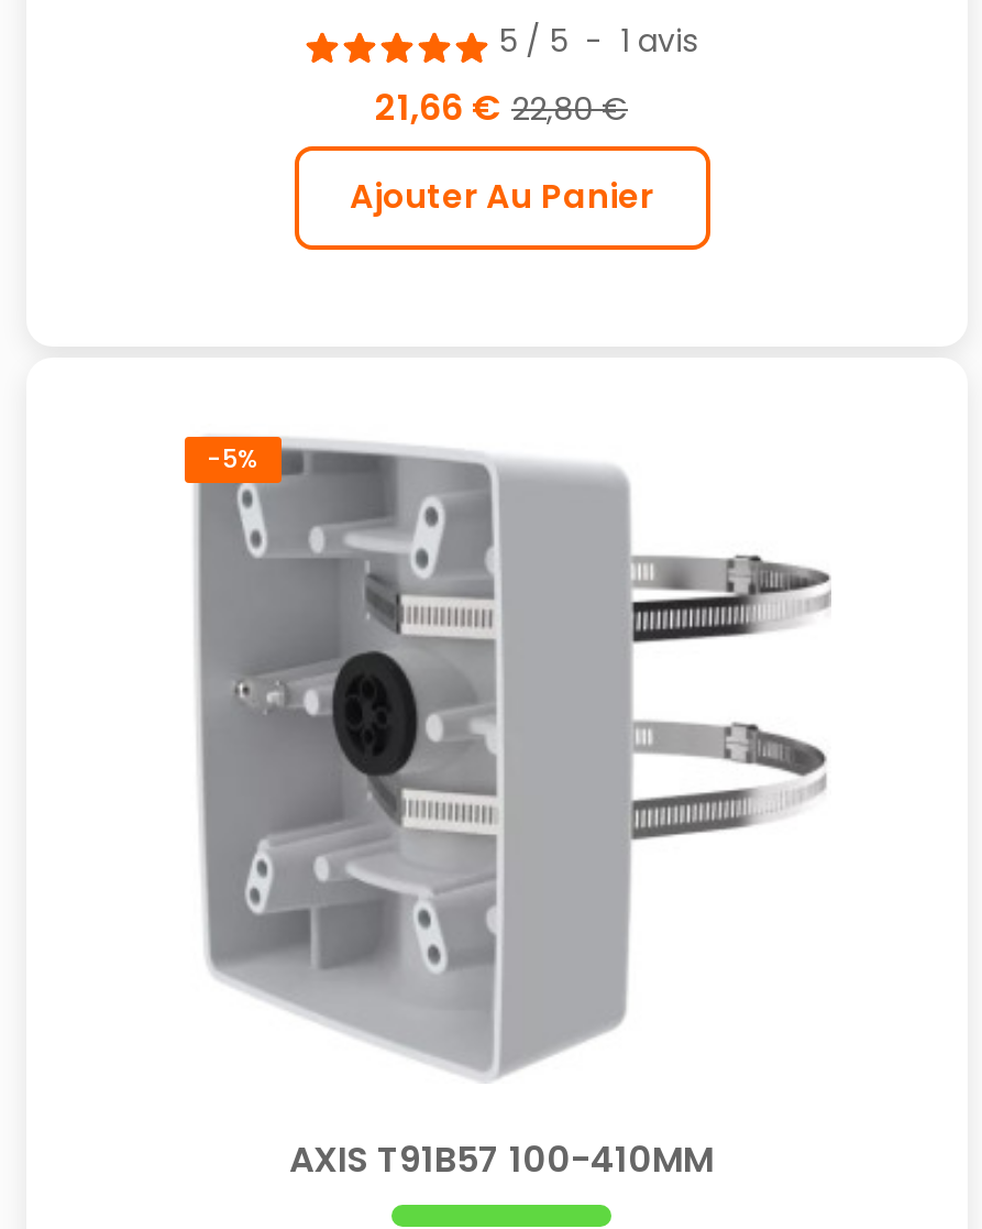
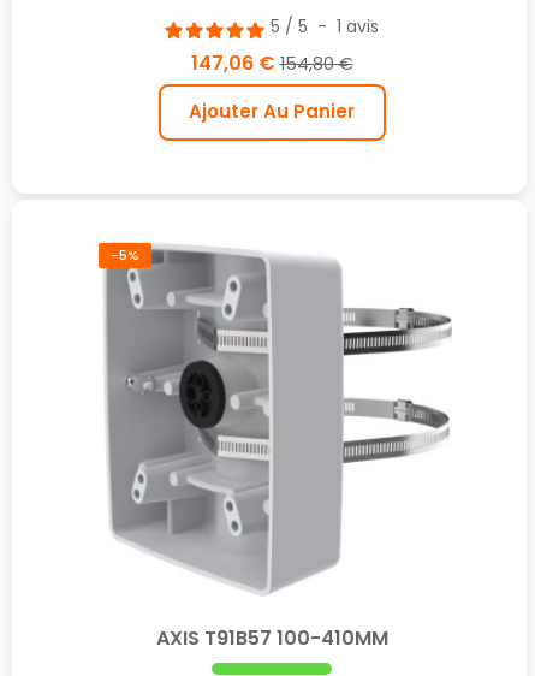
- 21,66 €22,80 €
+ 147,06 €154,80 €
